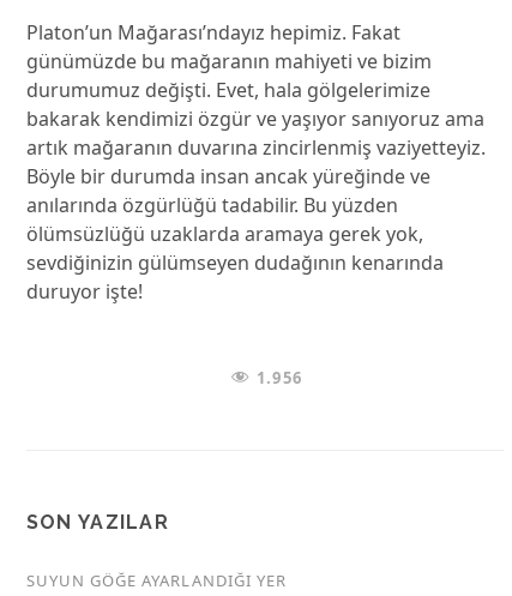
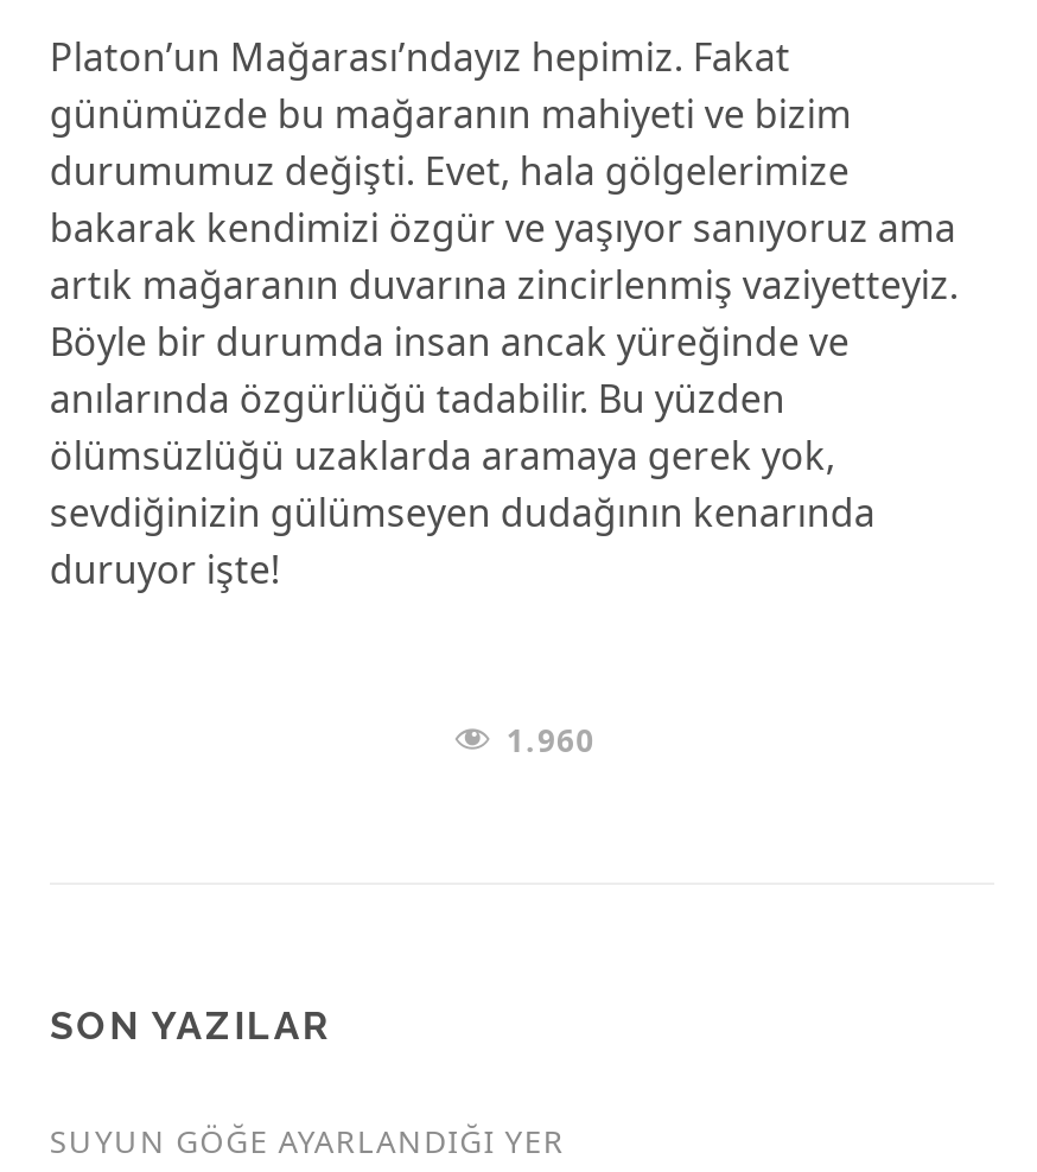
- 1.956
+ 1.960
